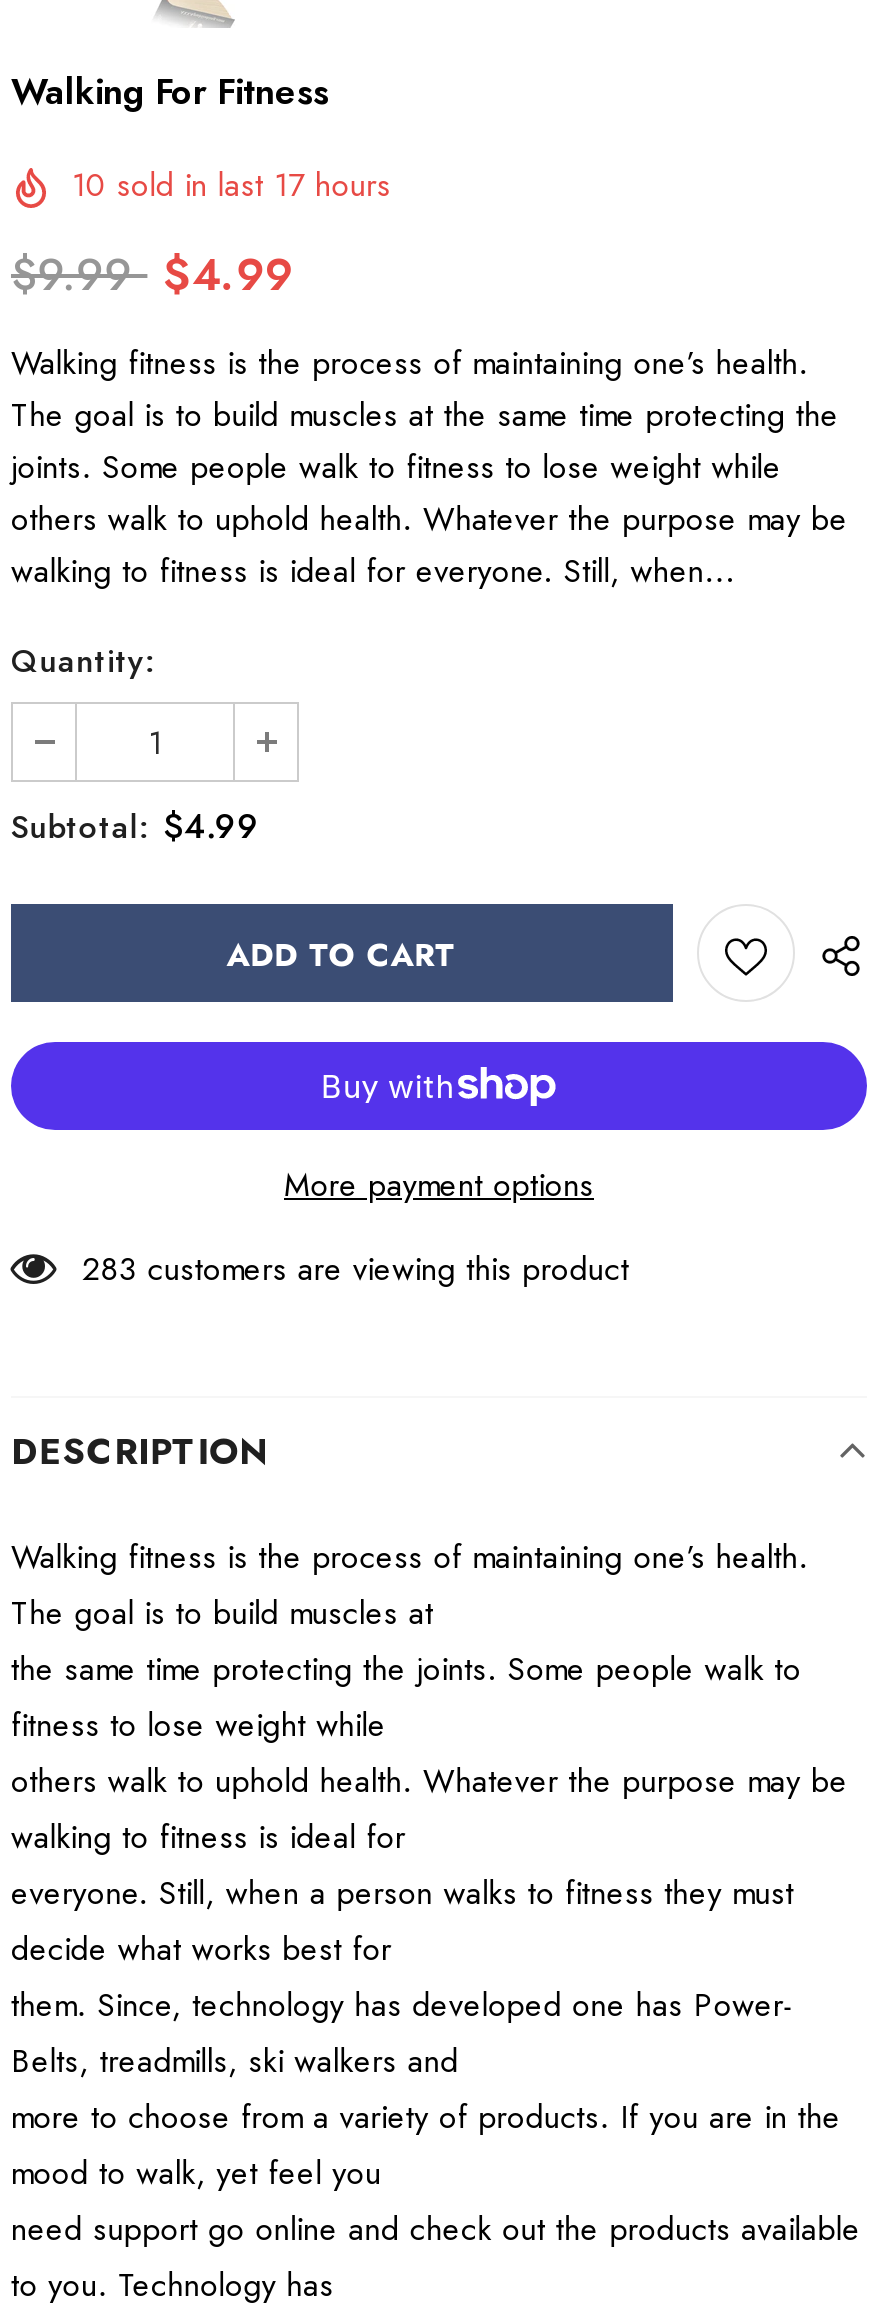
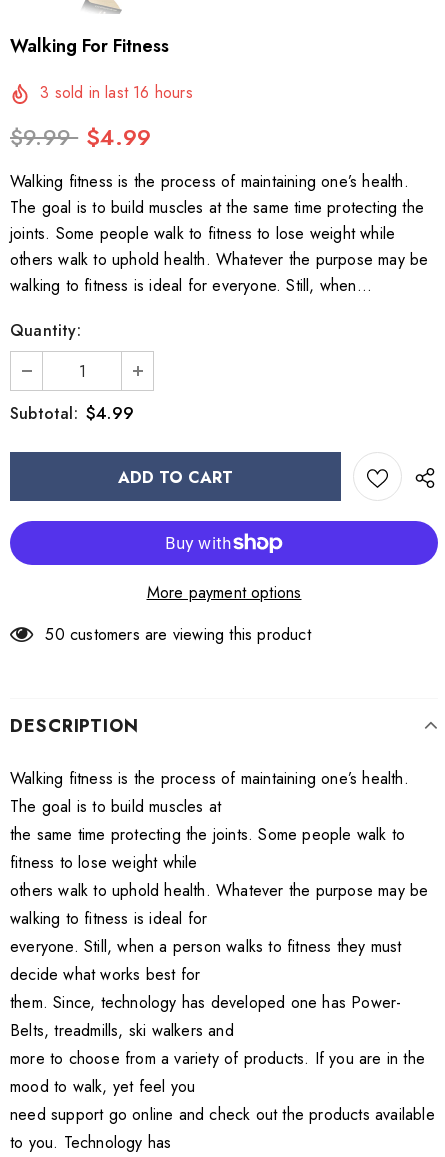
- 10 sold in last 17 hours
+ 3 sold in last 16 hours

- 283 customers are viewing this product
+ 50 customers are viewing this product
